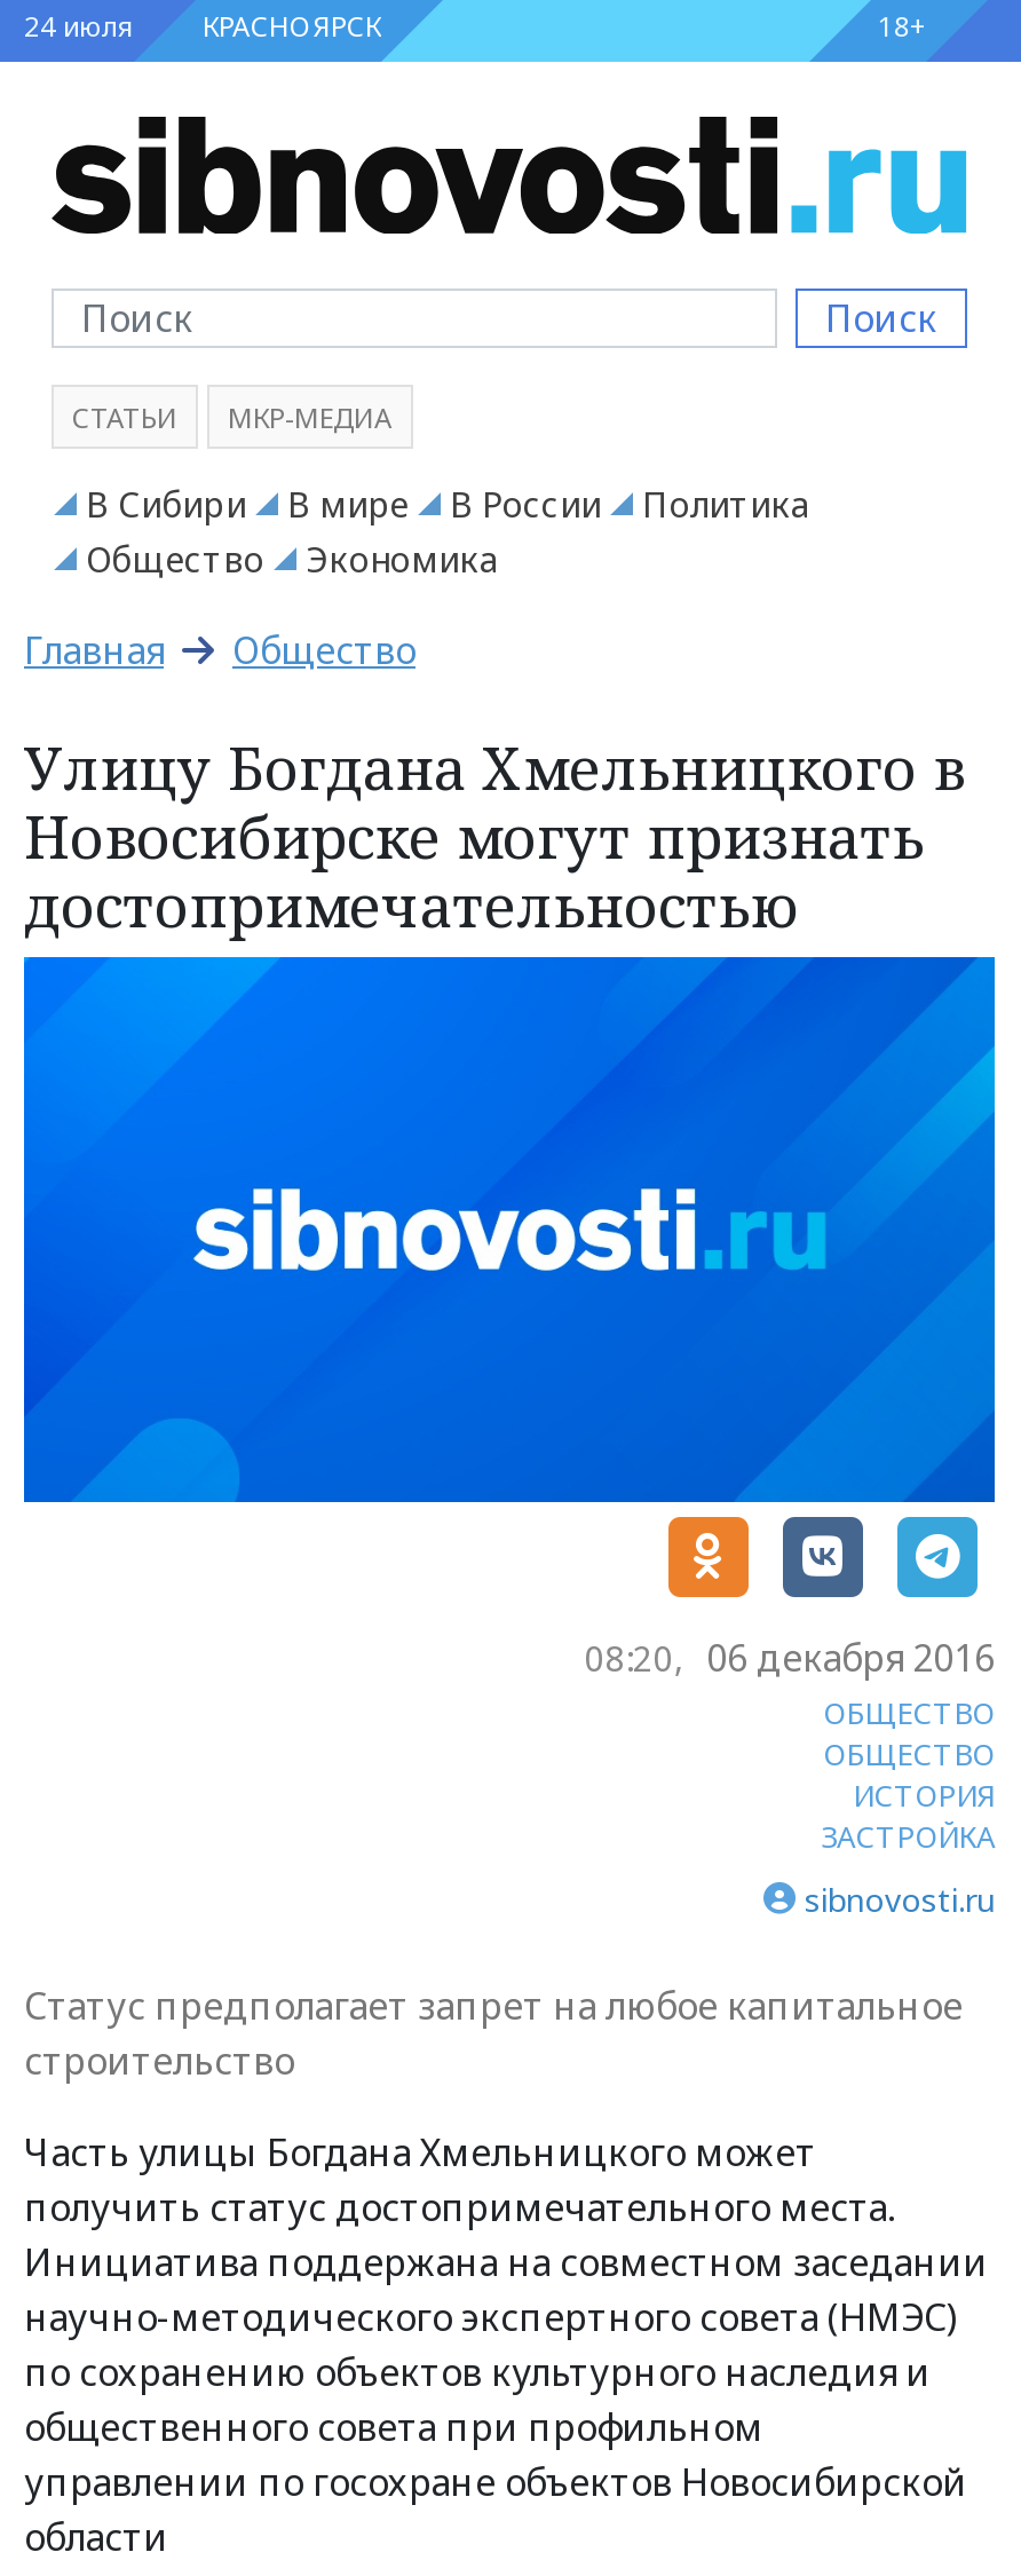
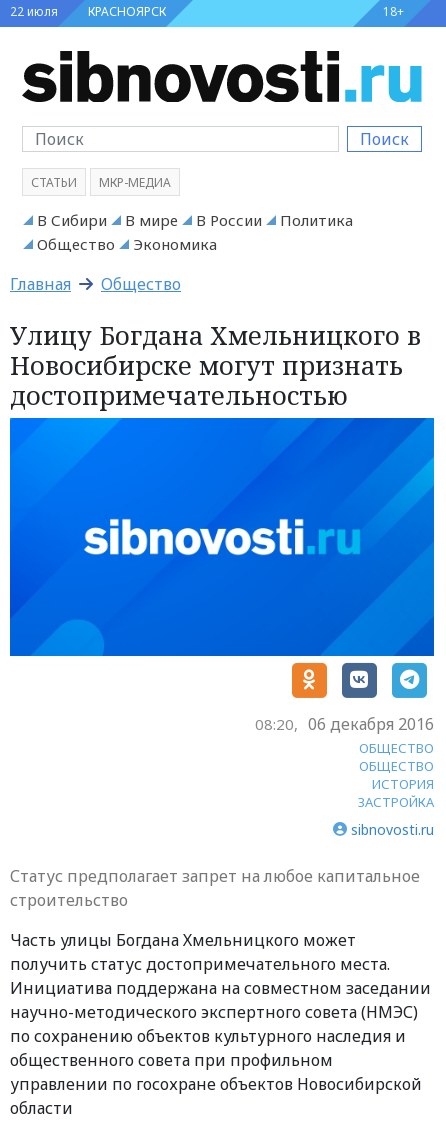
- 24 июля КРАСНОЯРСК
+ 22 июля КРАСНОЯРСК
